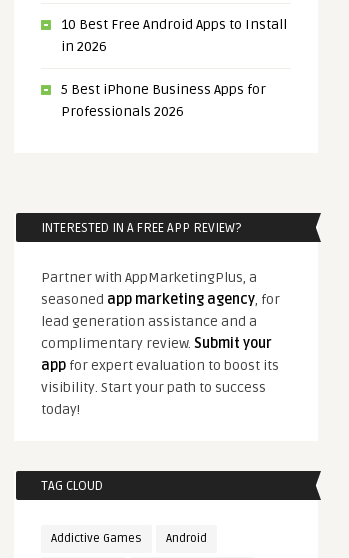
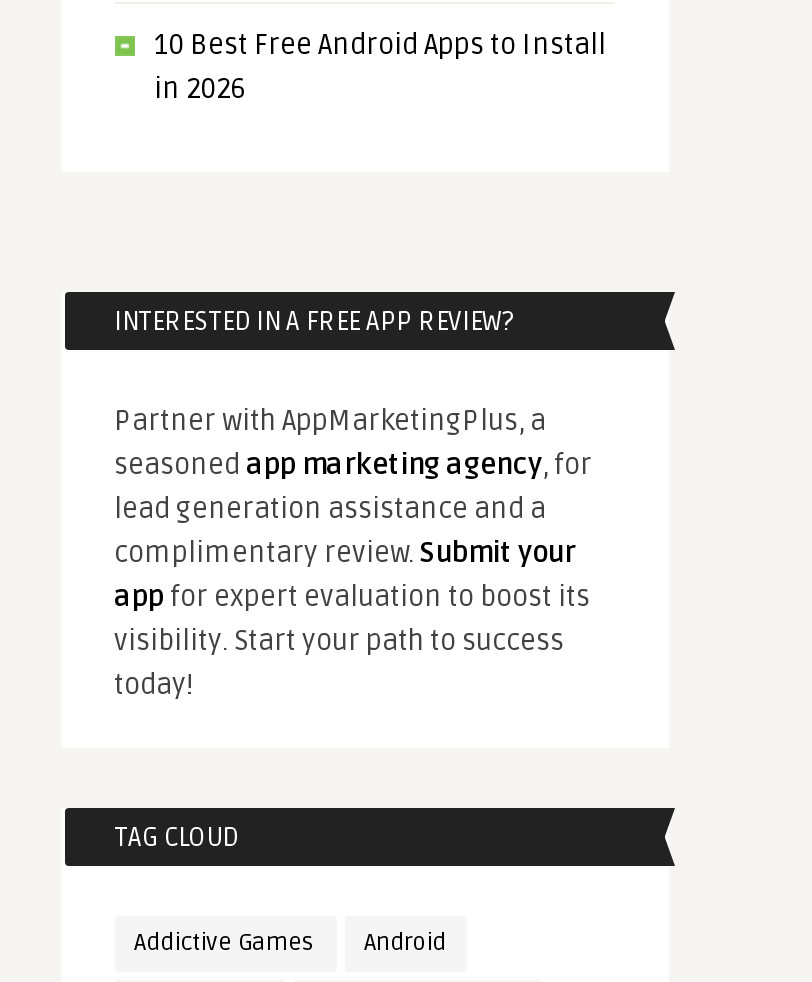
- 5 Best iPhone Business Apps for
- Professionals 2026
